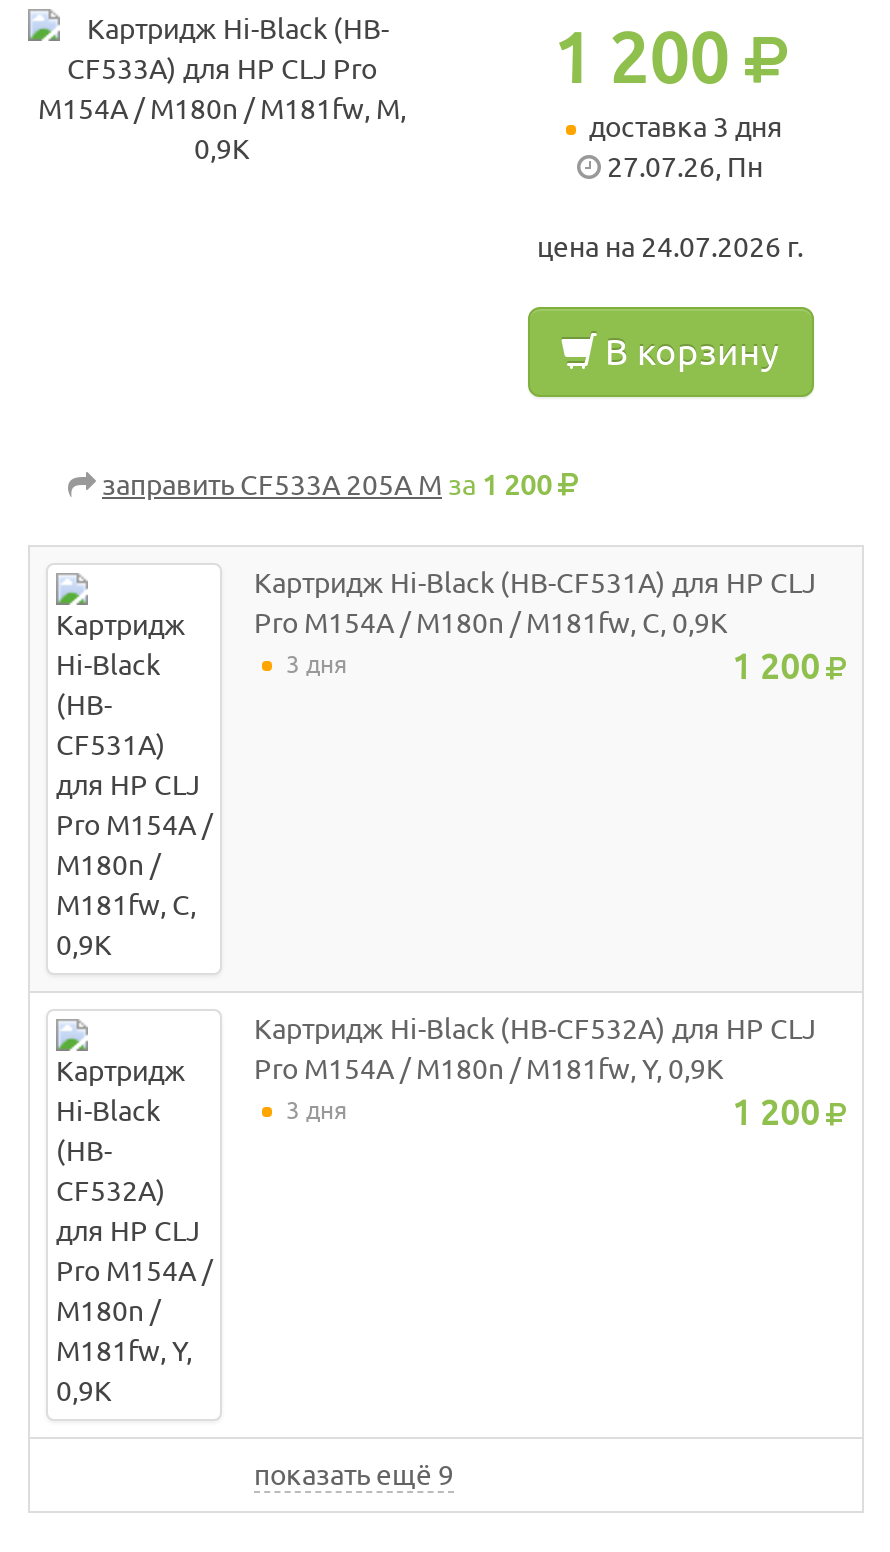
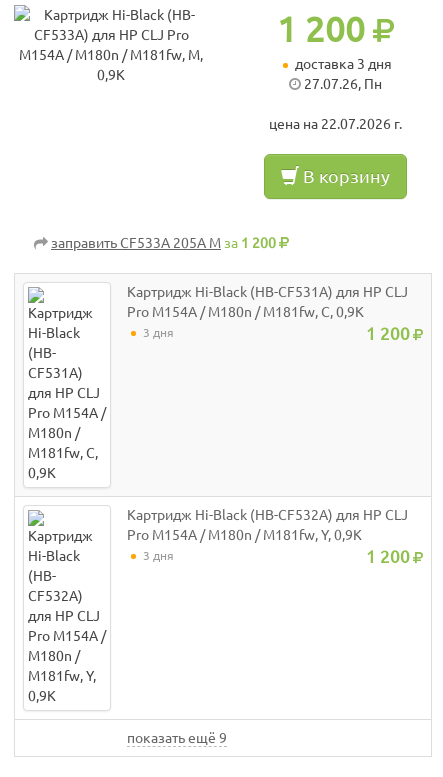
- цена на 24.07.2026 г.
+ цена на 22.07.2026 г.
